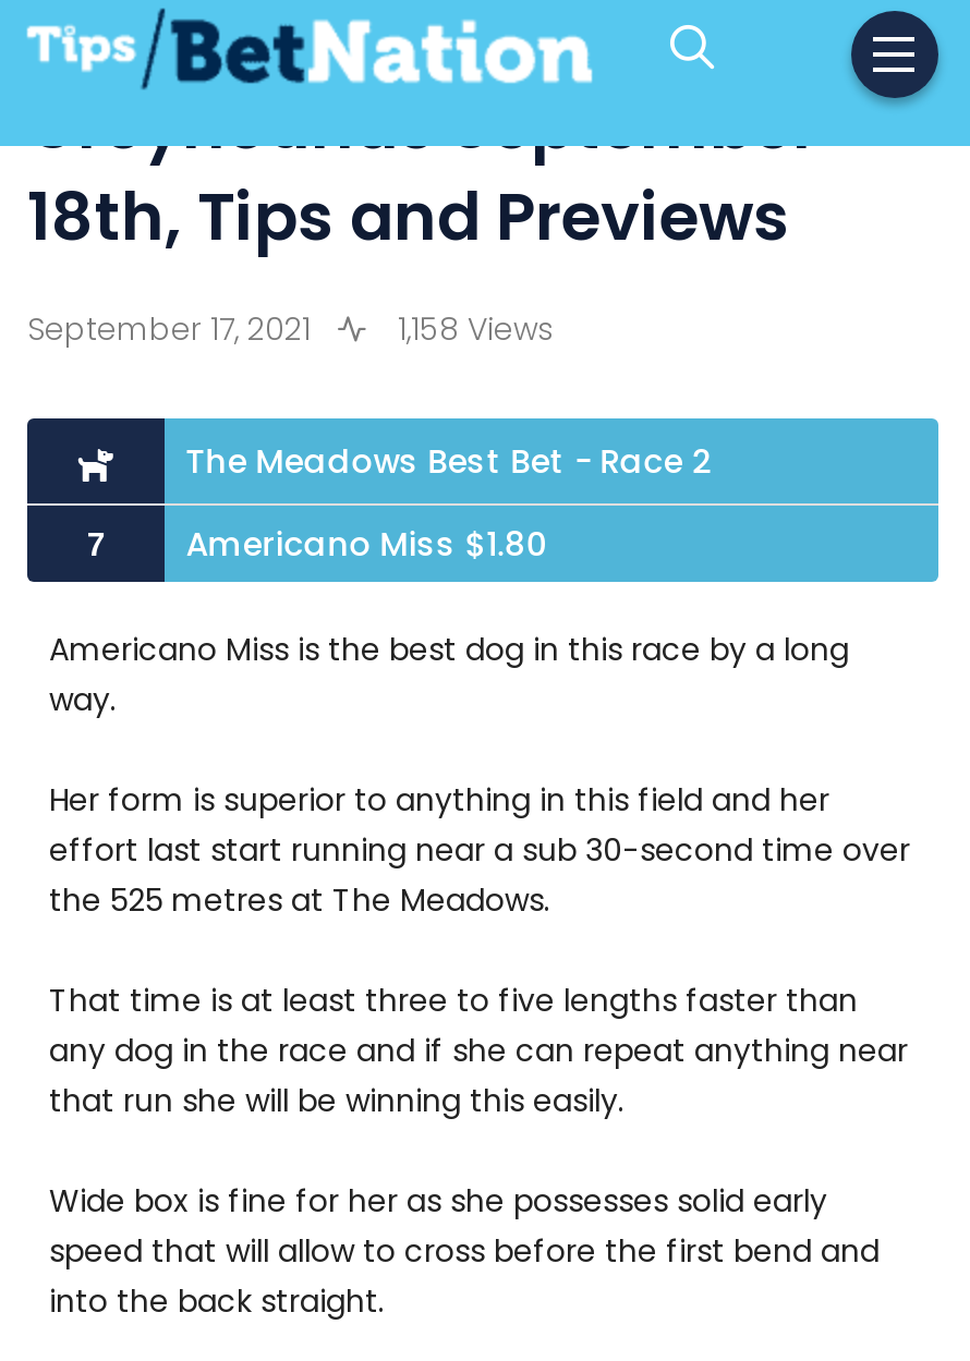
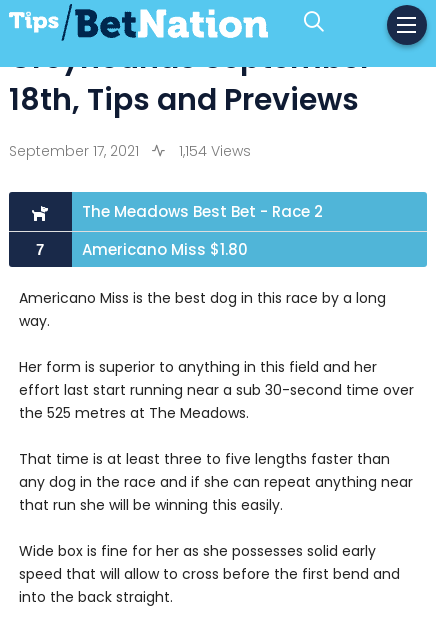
- September 17, 2021 1,158 Views
+ September 17, 2021 1,154 Views
